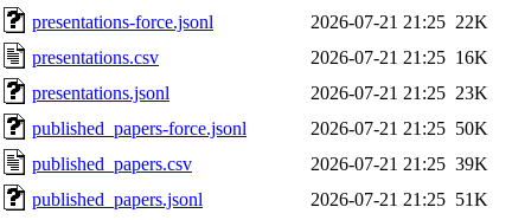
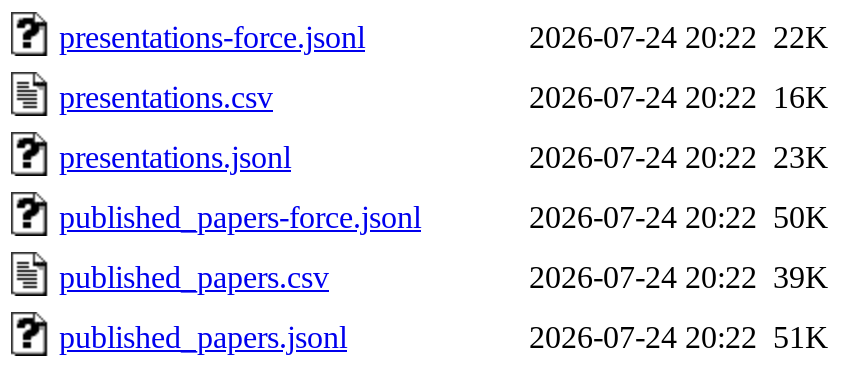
- 2026-07-21 21:25 22K
+ 2026-07-24 20:22 22K

- 2026-07-21 21:25 16K
+ 2026-07-24 20:22 16K

- 2026-07-21 21:25 23K
+ 2026-07-24 20:22 23K

- 2026-07-21 21:25 50K
+ 2026-07-24 20:22 50K

- 2026-07-21 21:25 39K
+ 2026-07-24 20:22 39K

- 2026-07-21 21:25 51K
+ 2026-07-24 20:22 51K
